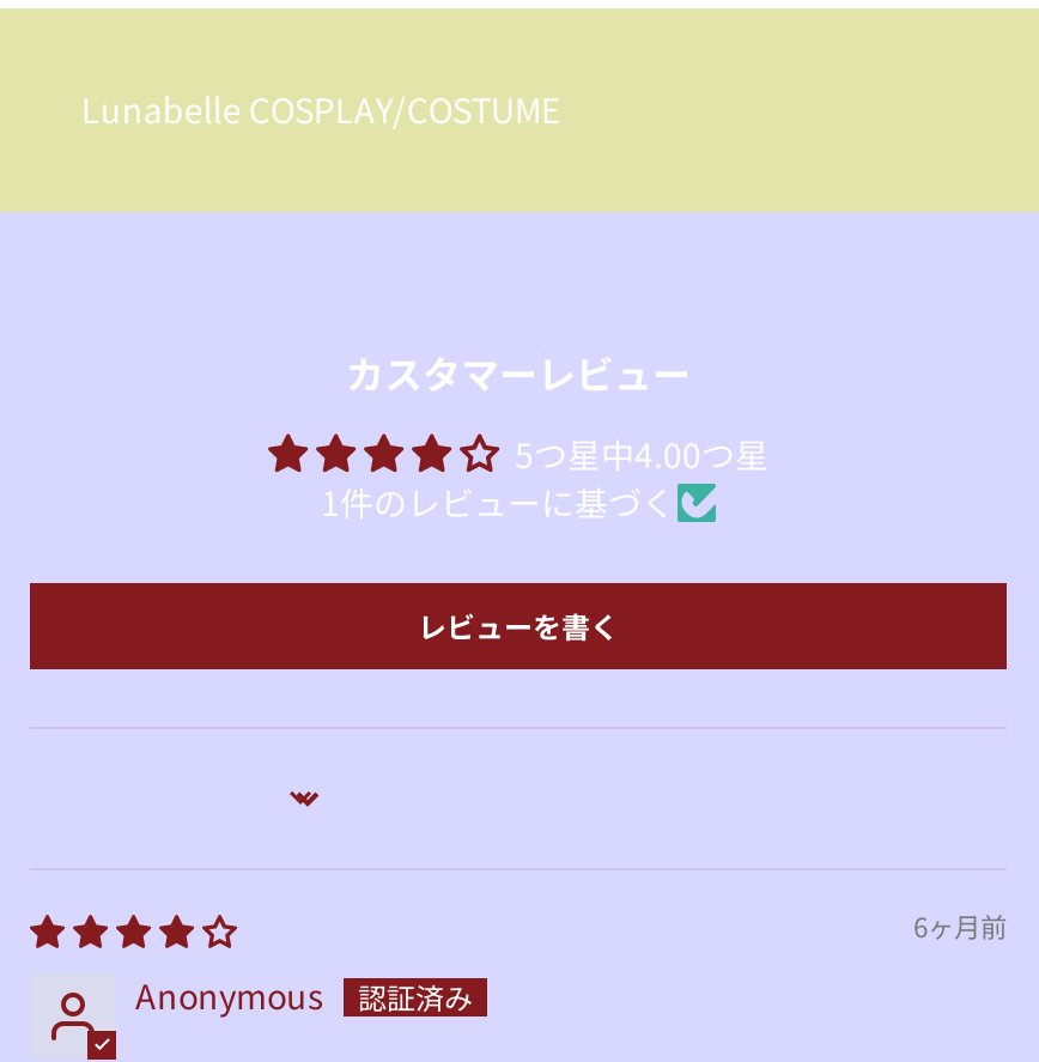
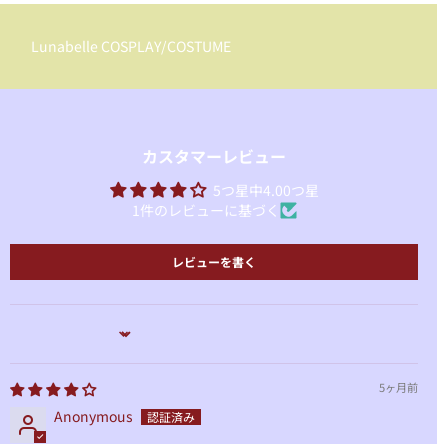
- 6ヶ月前
+ 5ヶ月前
